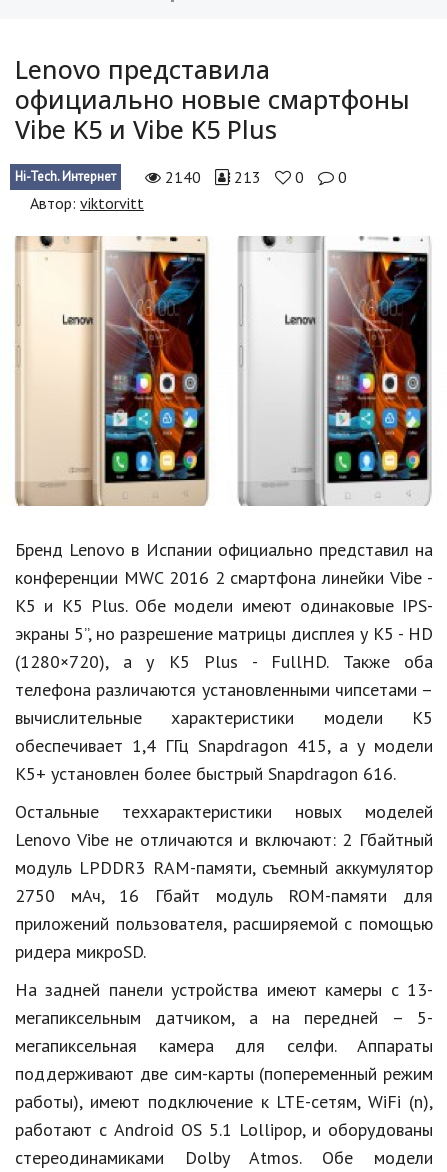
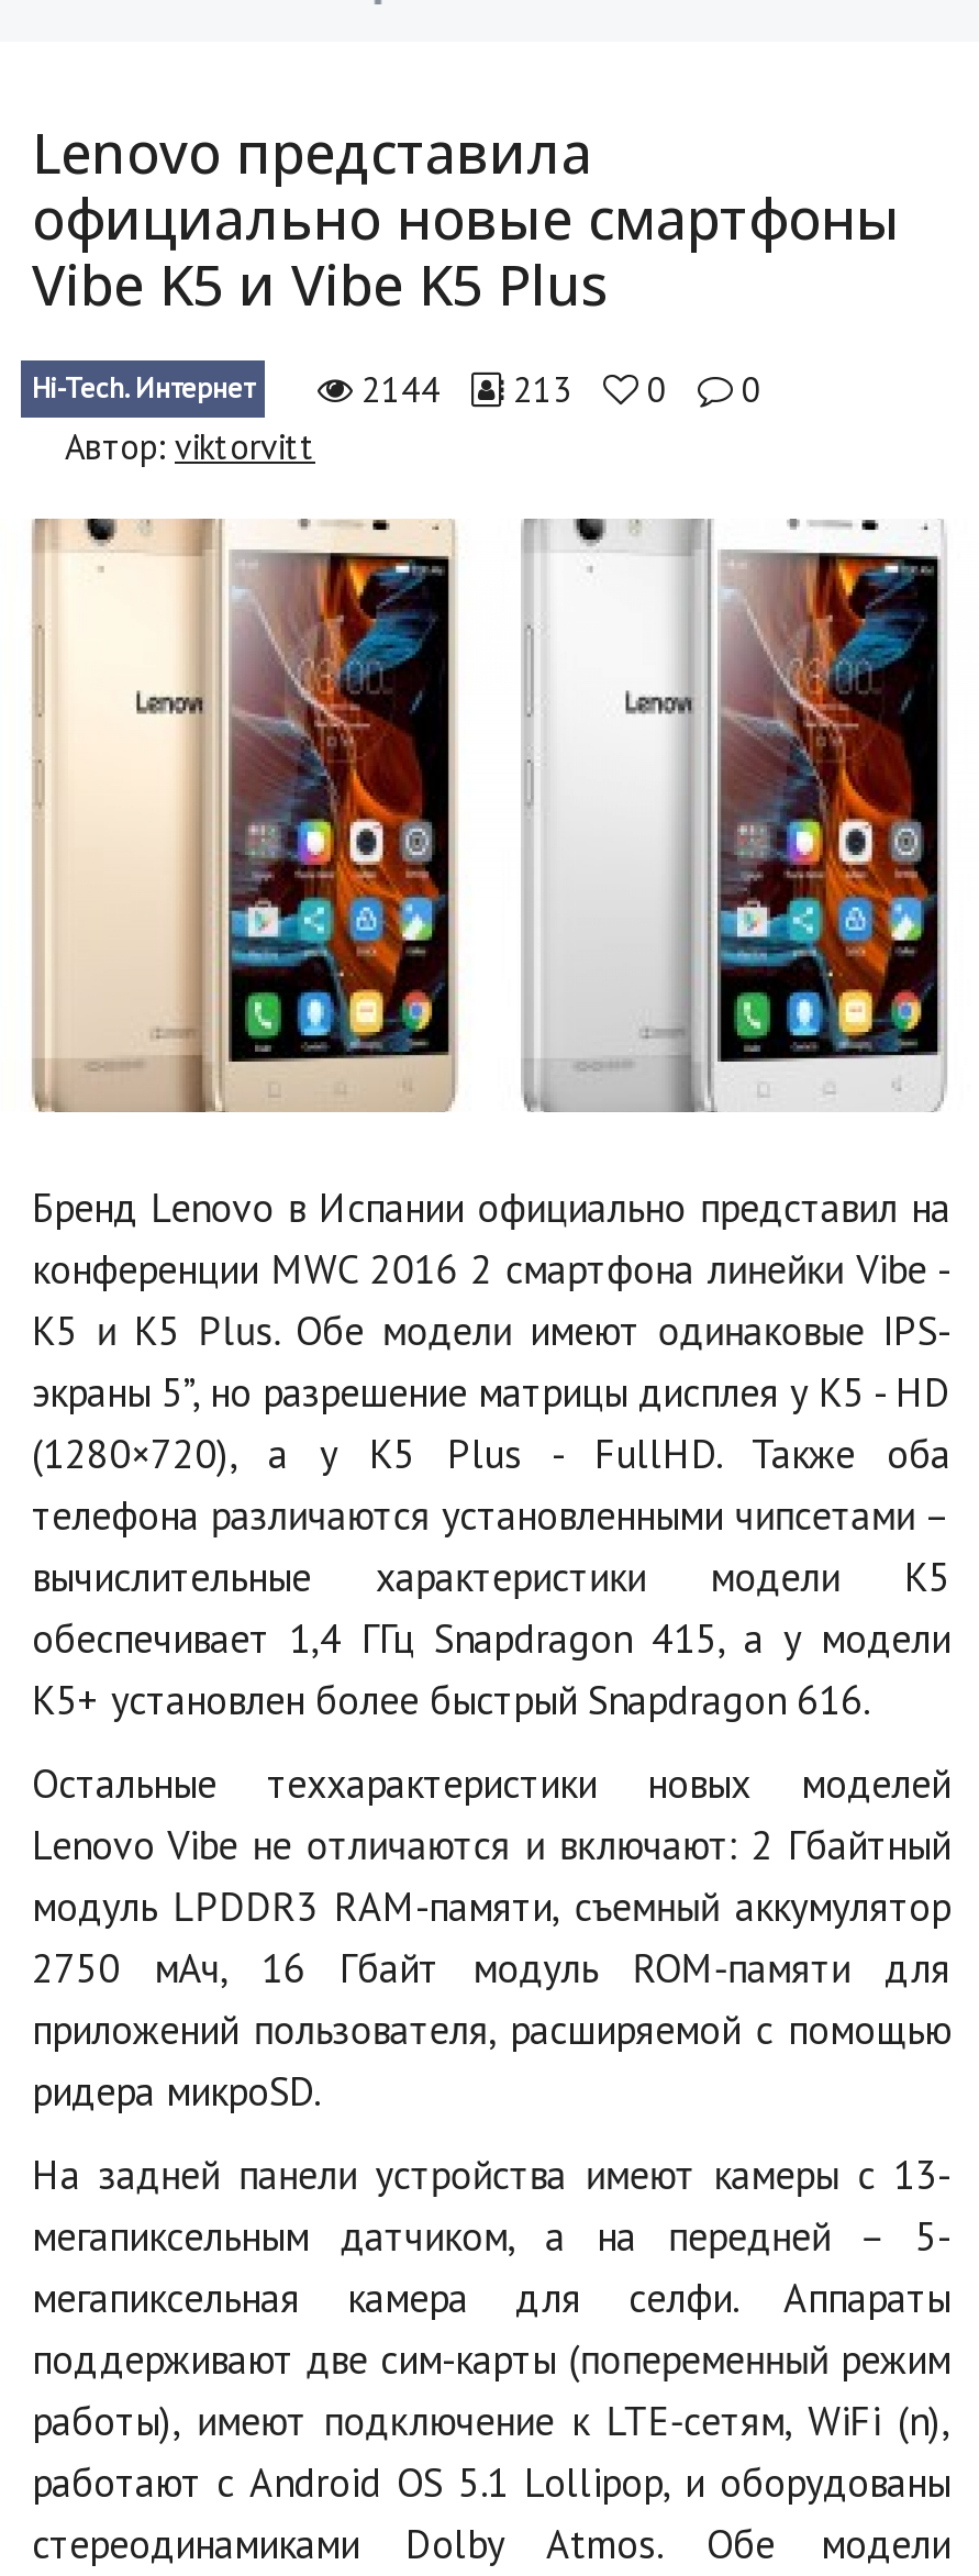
- 2140 213 0 0
+ 2144 213 0 0
